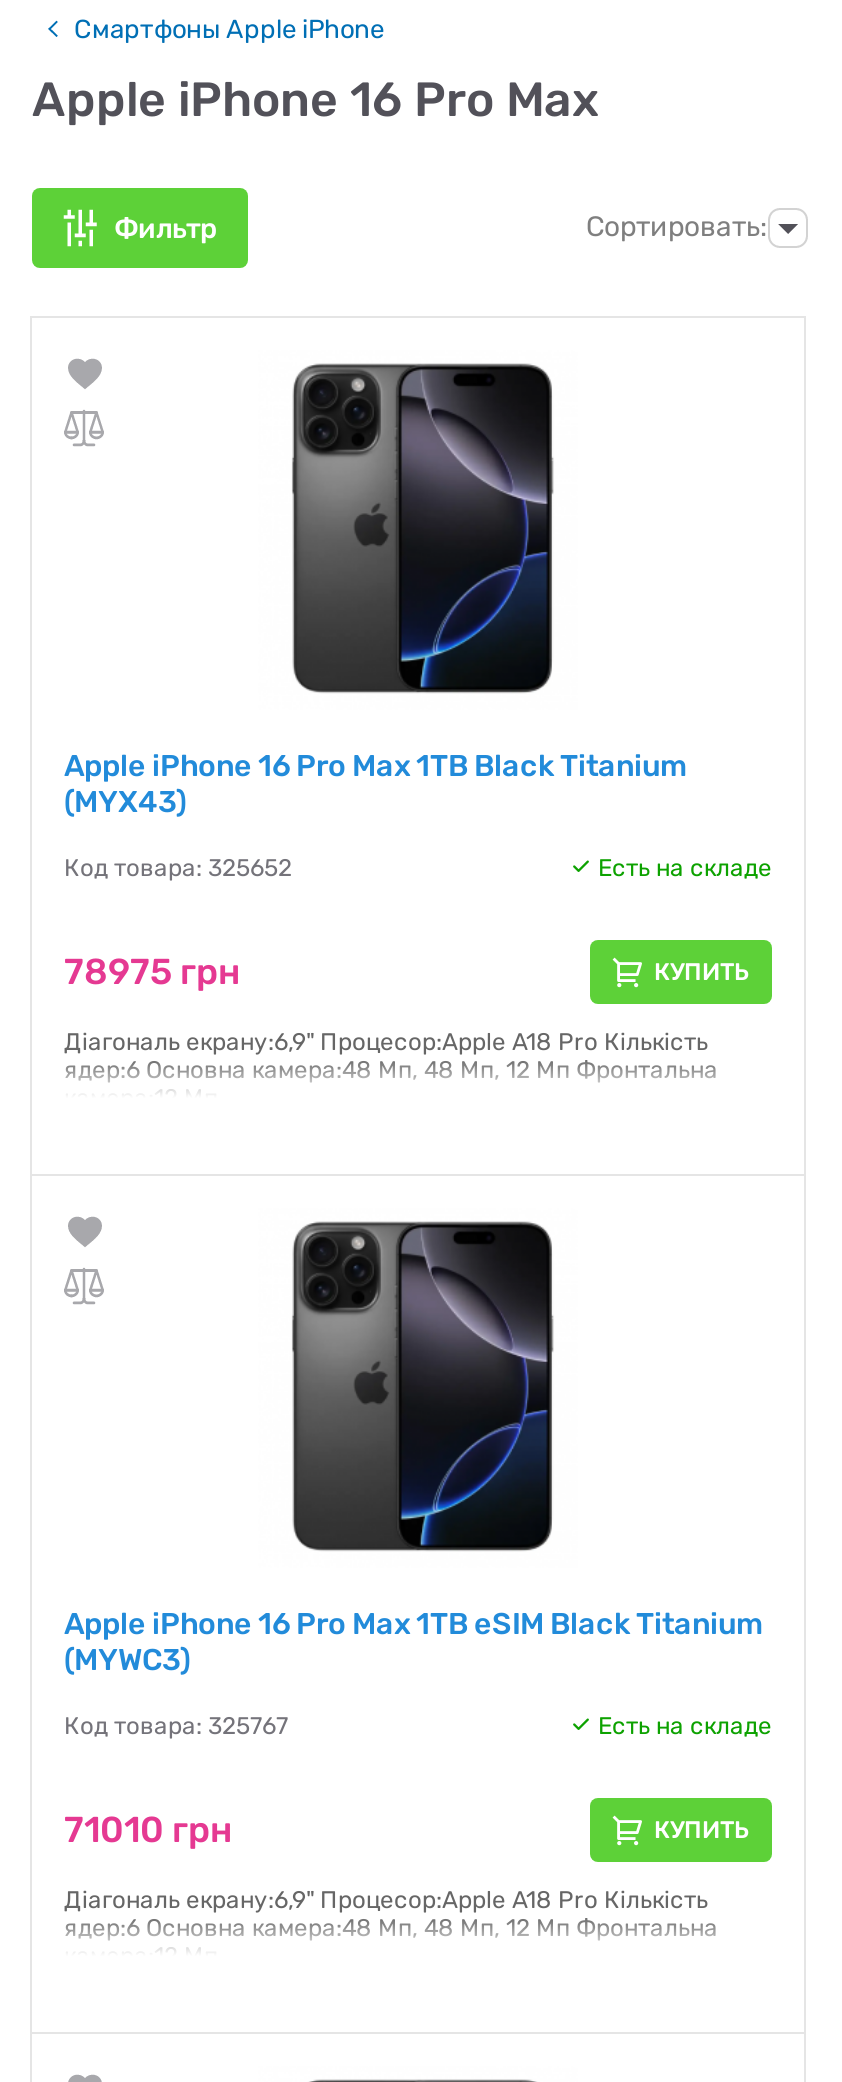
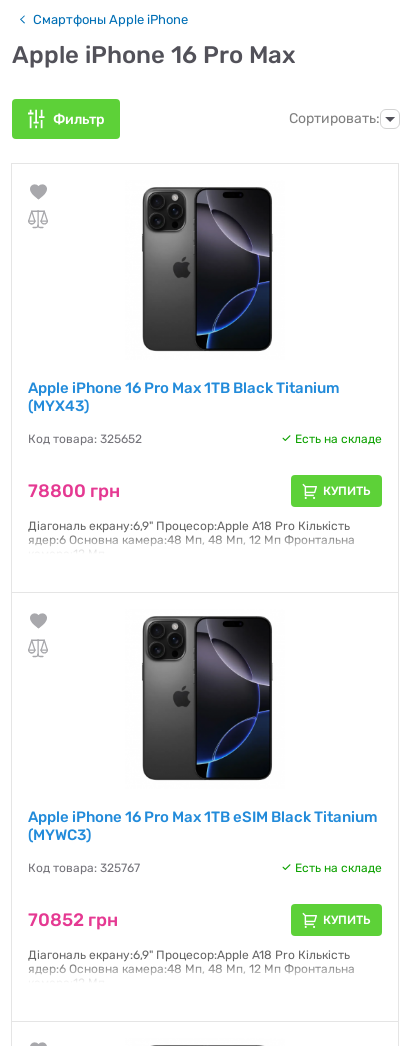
- 78975 грн
+ 78800 грн

- 71010 грн
+ 70852 грн
